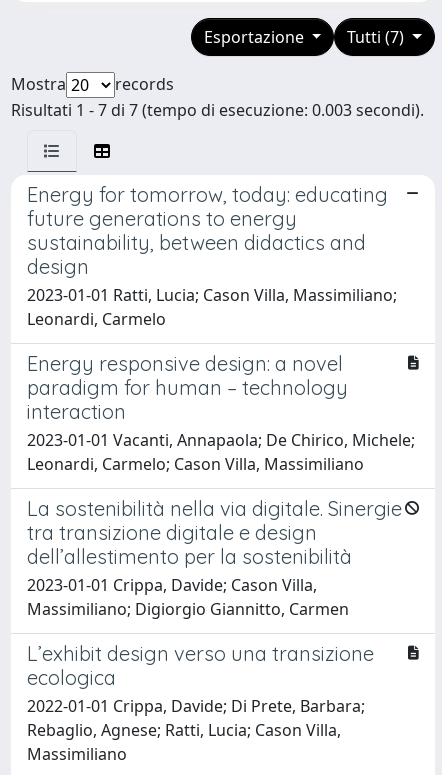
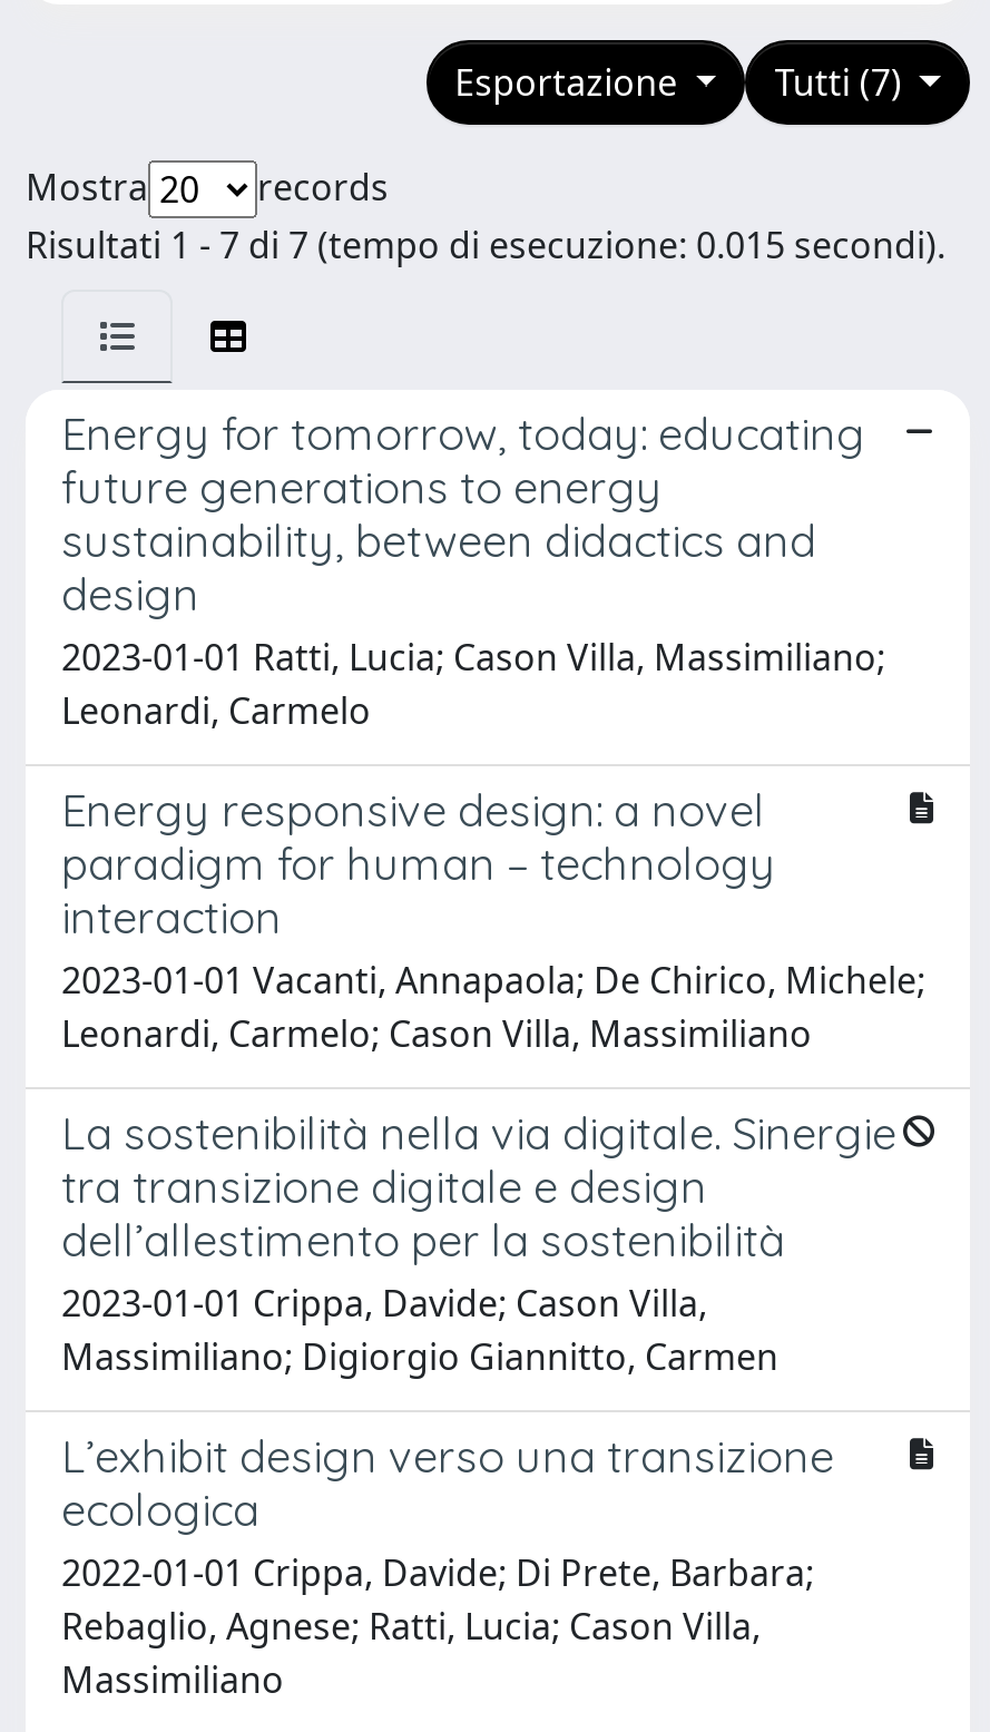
- Risultati 1 - 7 di 7 (tempo di esecuzione: 0.003 secondi).
+ Risultati 1 - 7 di 7 (tempo di esecuzione: 0.015 secondi).
